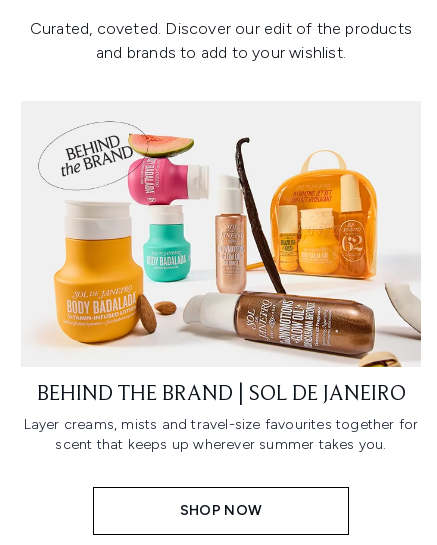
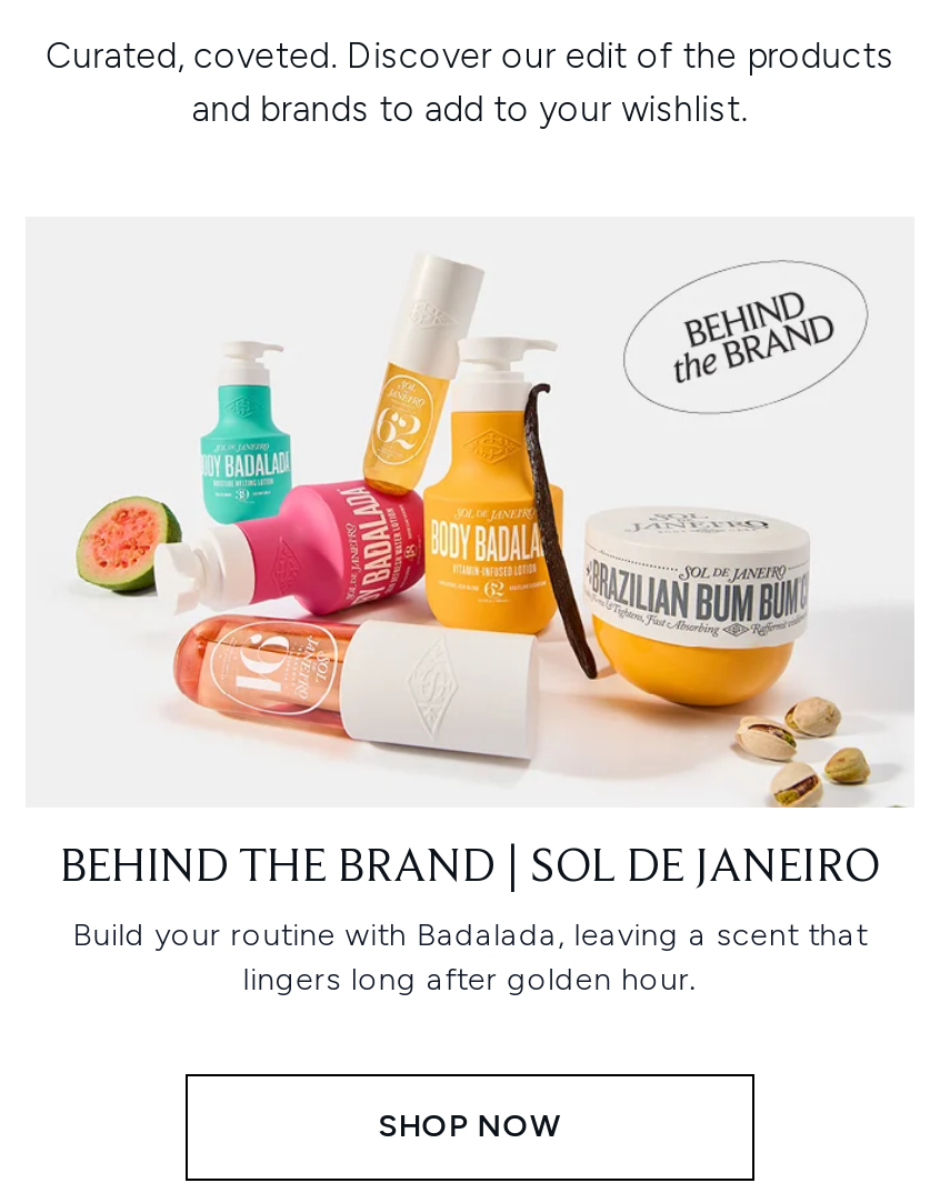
- [image]
+ [image]

- Layer creams, mists and travel-size favourites together for
- scent that keeps up wherever summer takes you.
+ Build your routine with Badalada, leaving a scent that
+ lingers long after golden hour.
